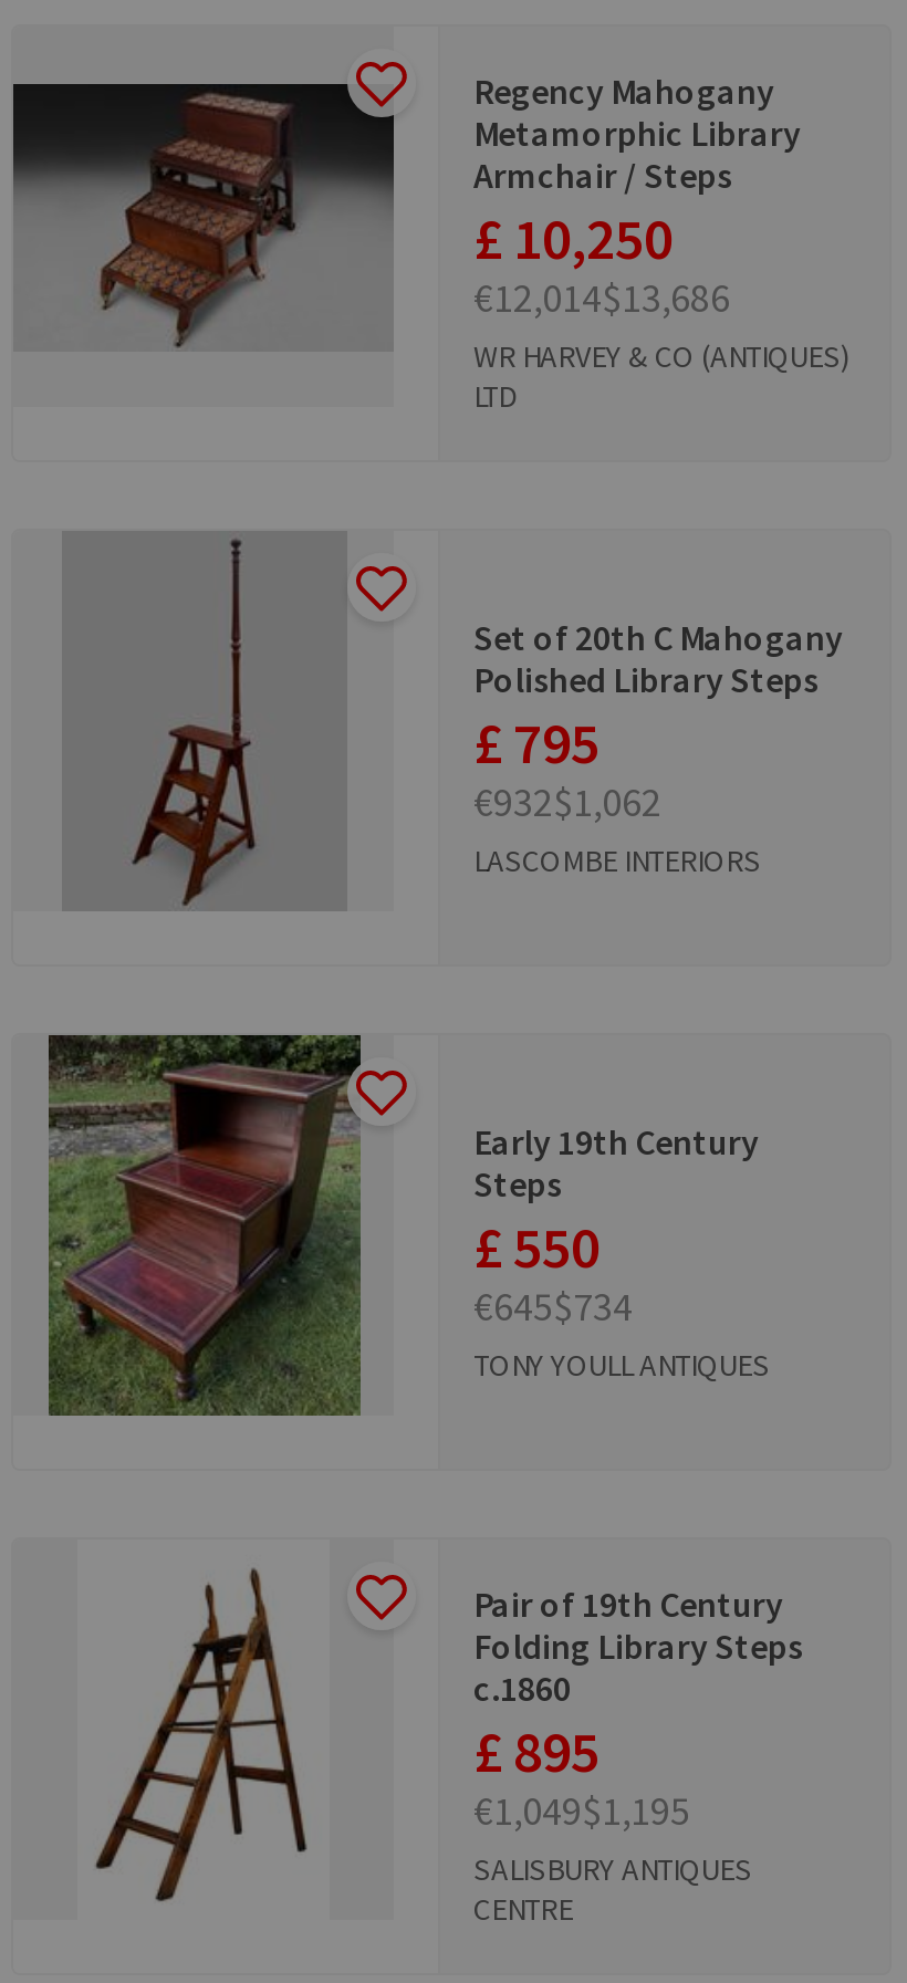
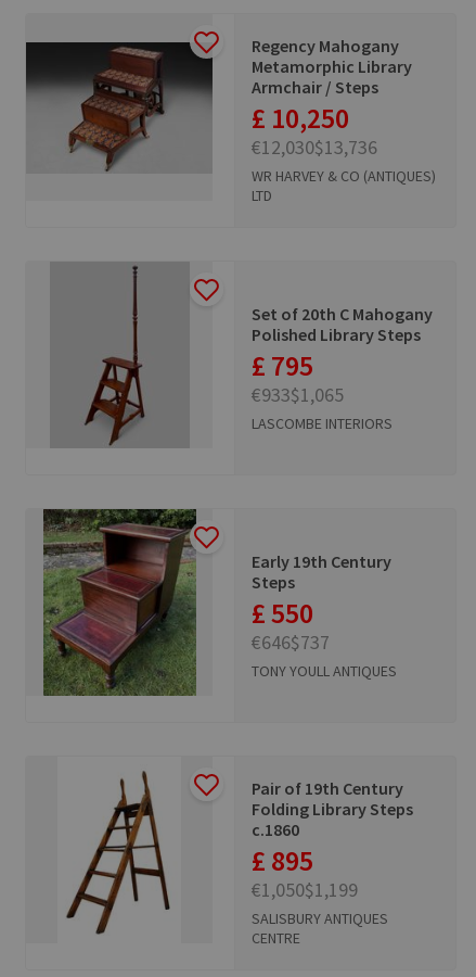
- €12,014$13,686
+ €12,030$13,736

- €932$1,062
+ €933$1,065

- €645$734
+ €646$737

- €1,049$1,195
+ €1,050$1,199
